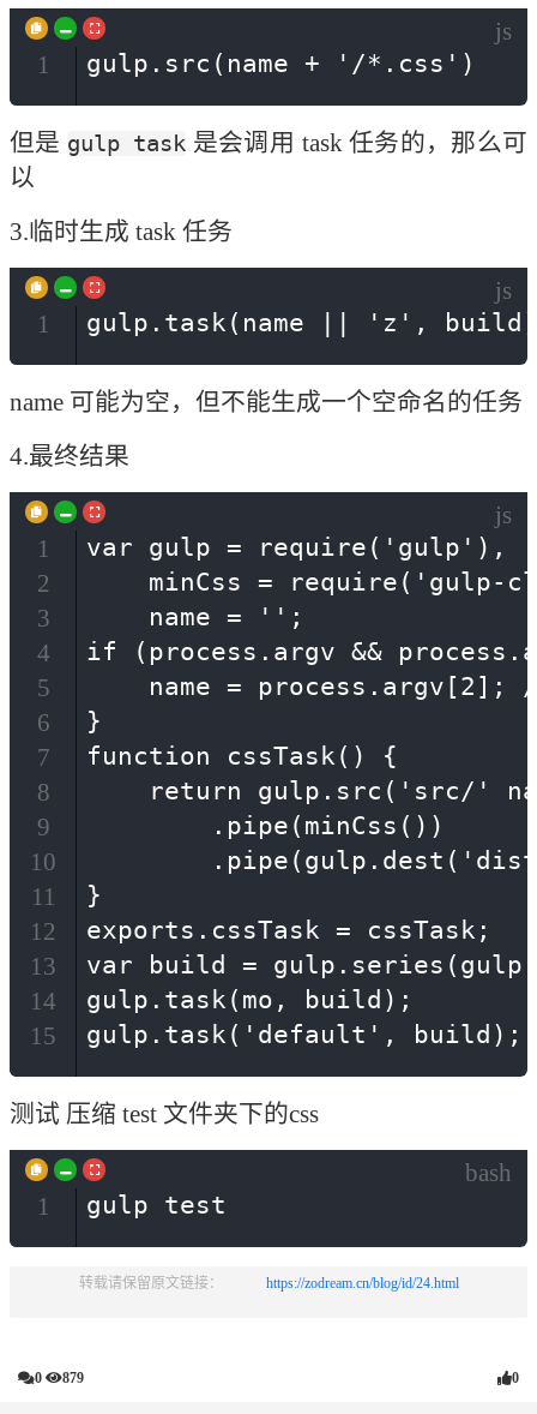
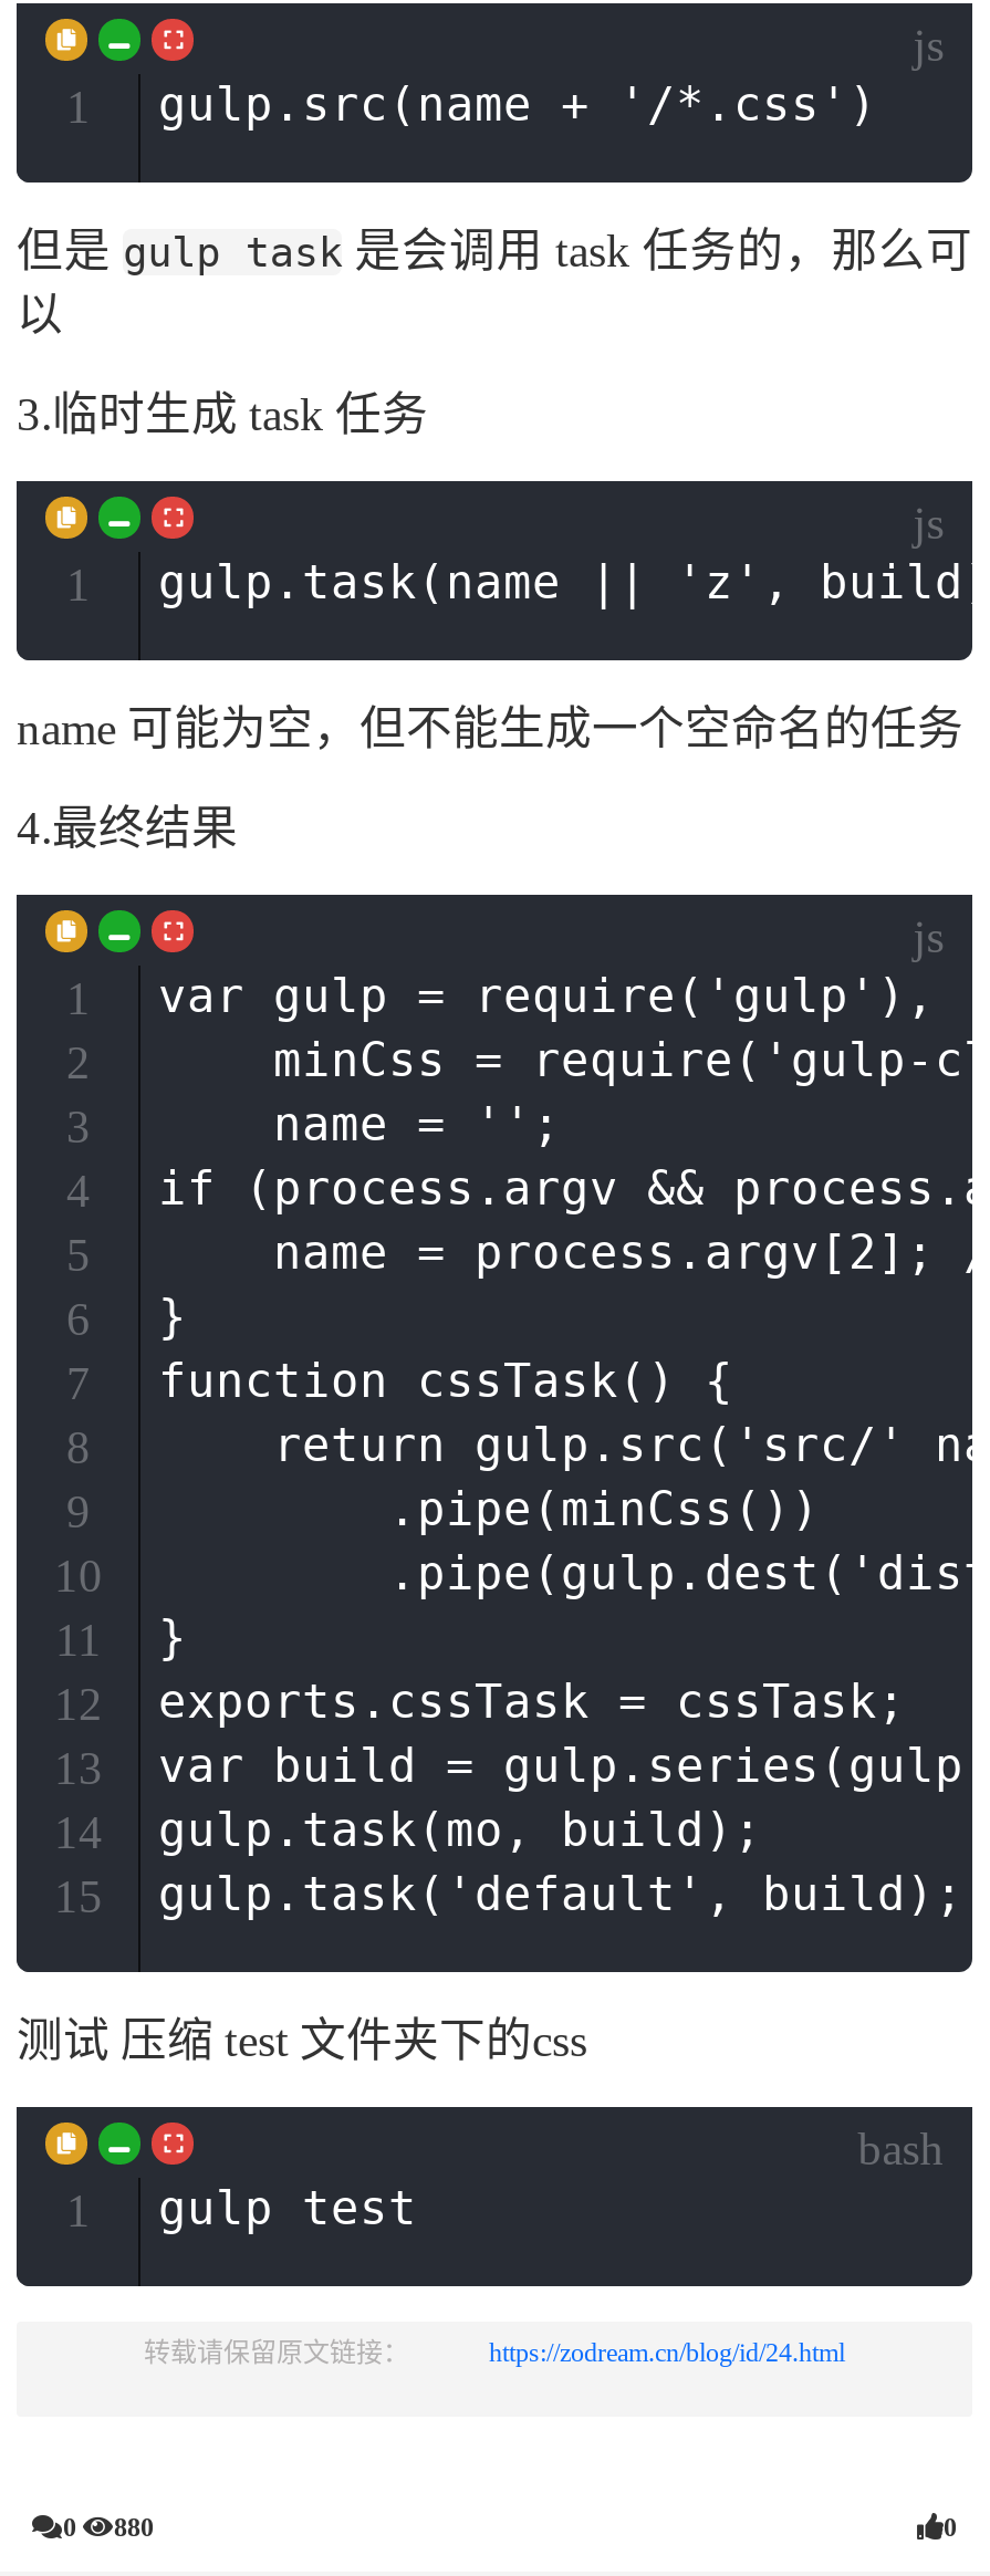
- 0 879
+ 0 880
